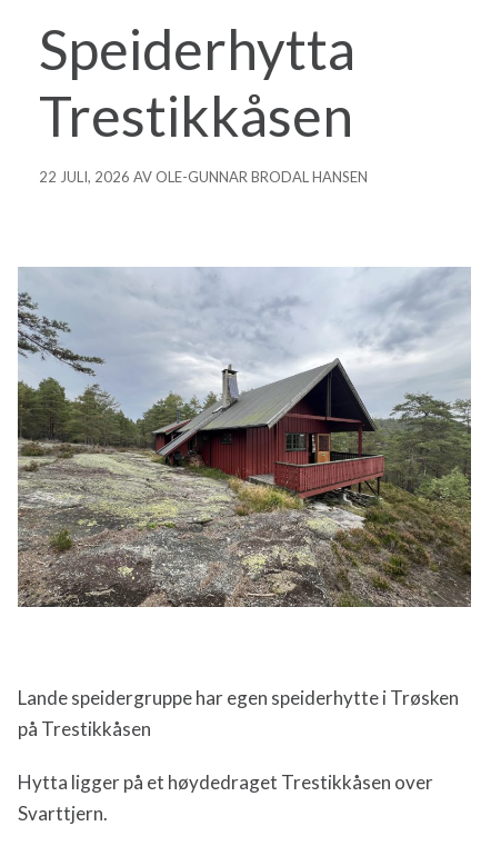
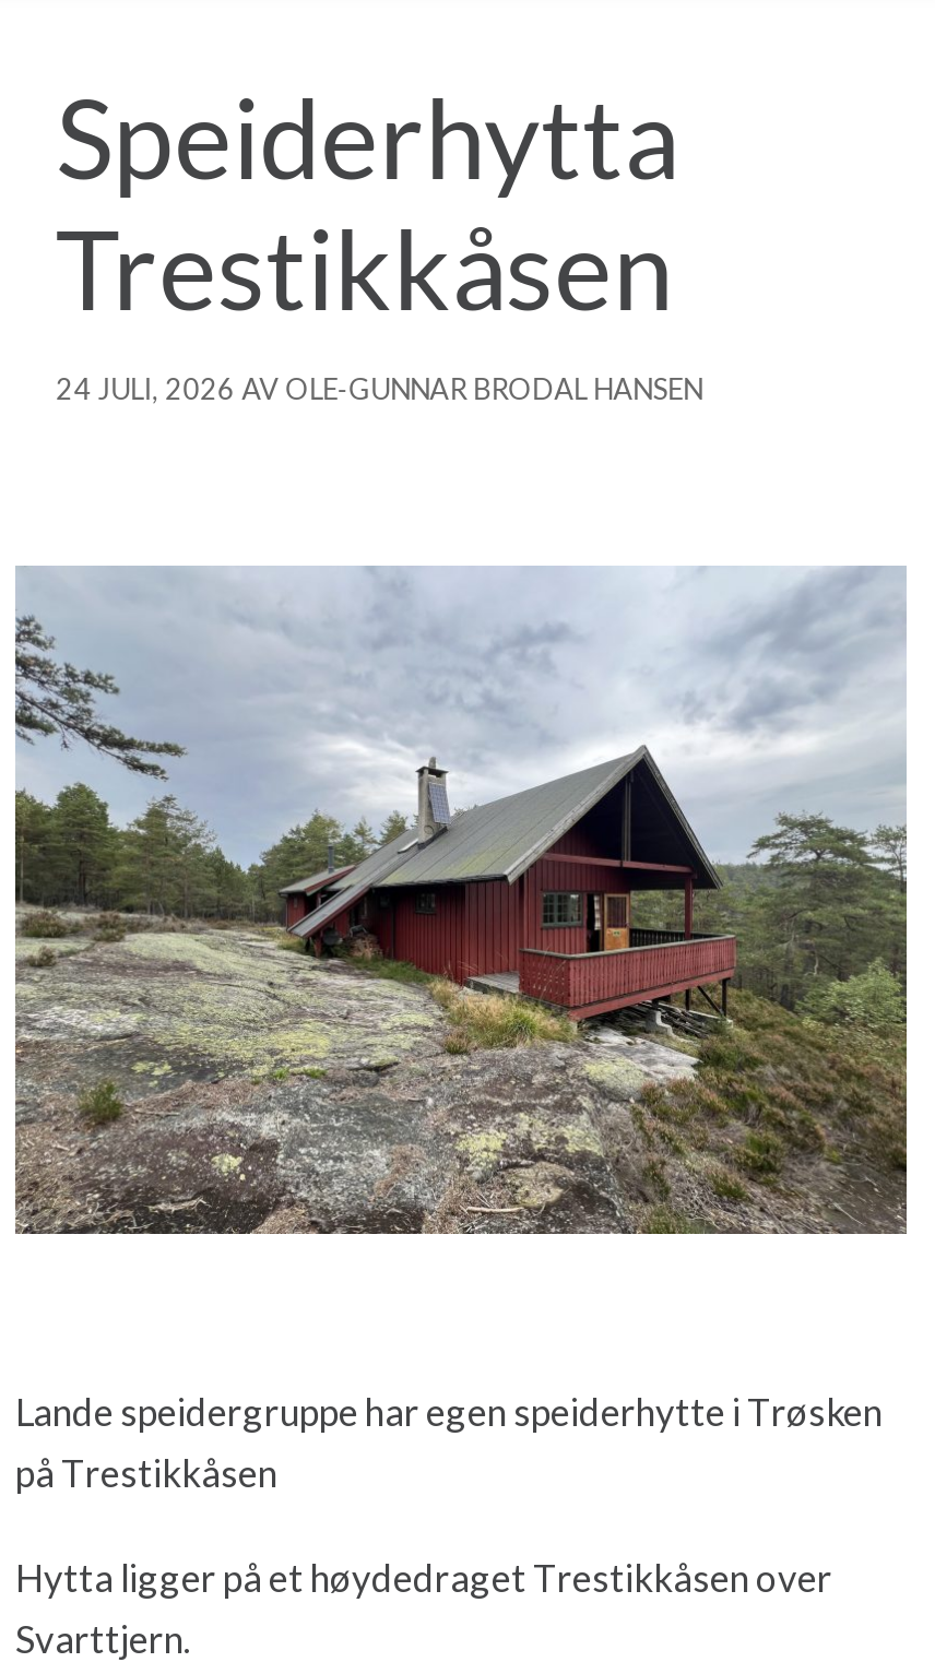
- 22 JULI, 2026 AV OLE-GUNNAR BRODAL HANSEN
+ 24 JULI, 2026 AV OLE-GUNNAR BRODAL HANSEN
